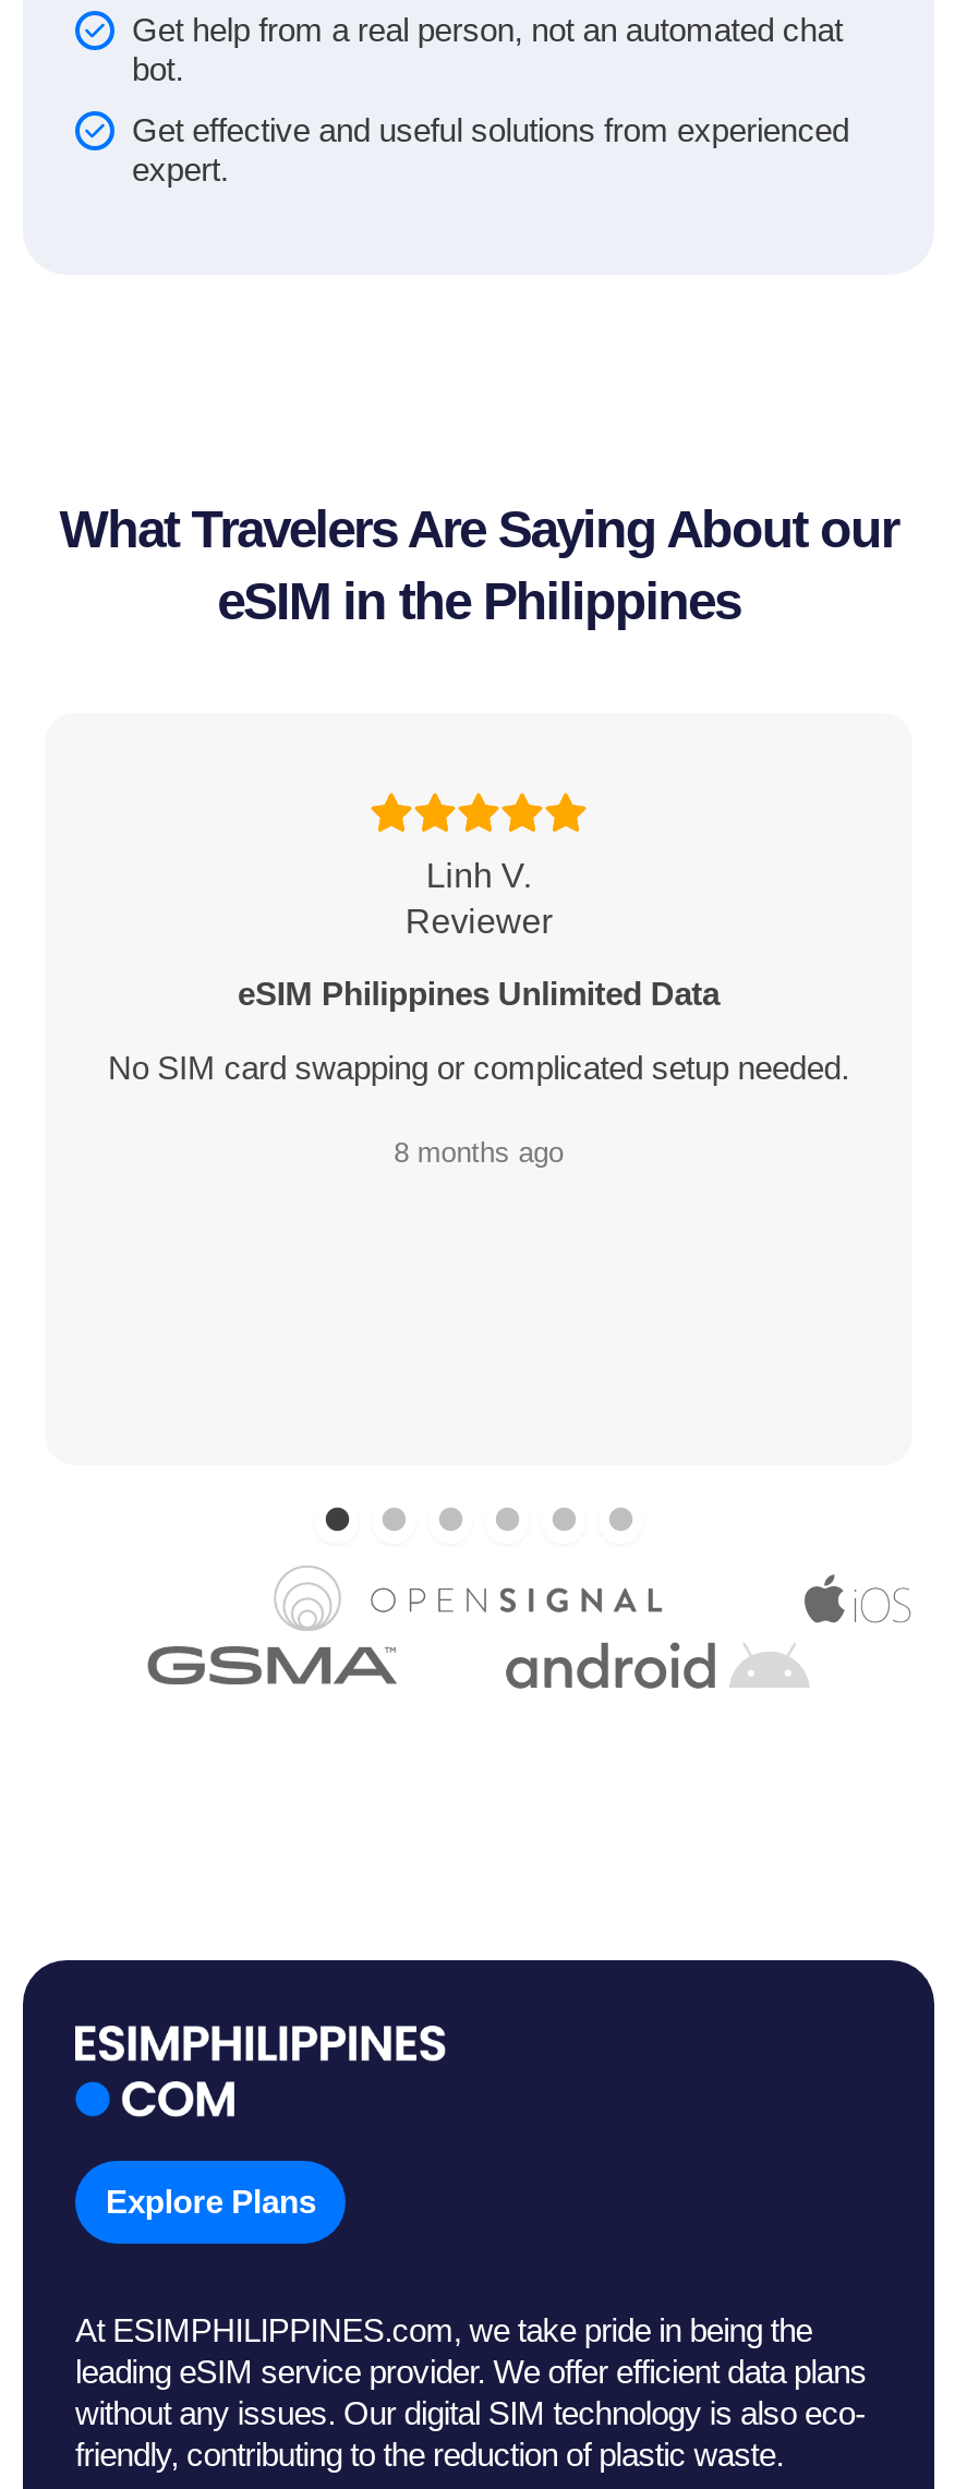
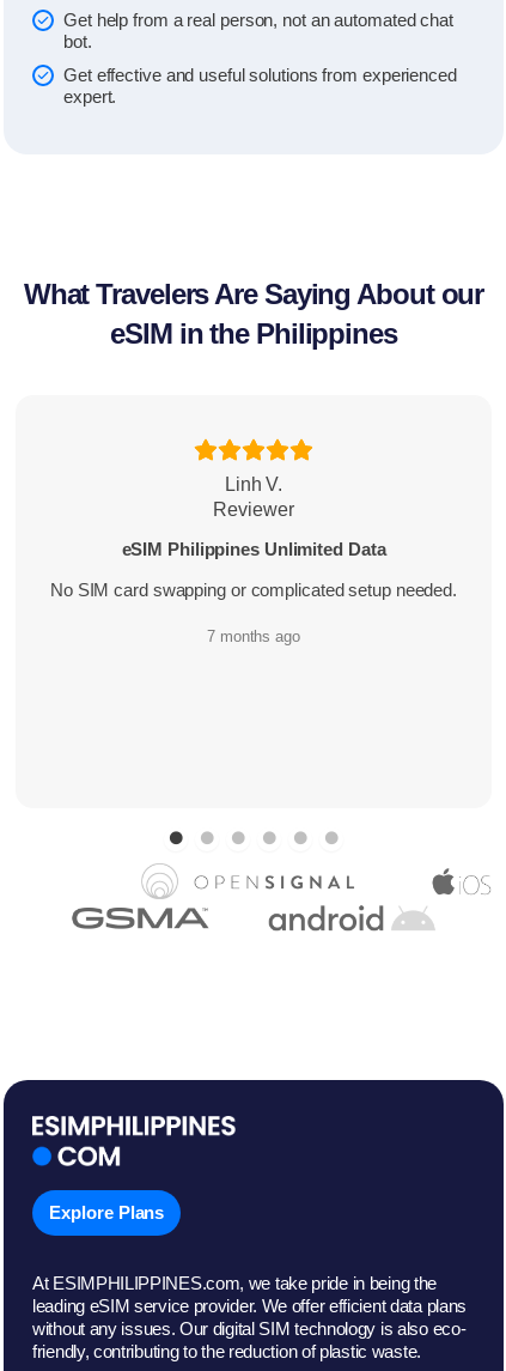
- 8 months ago
+ 7 months ago
